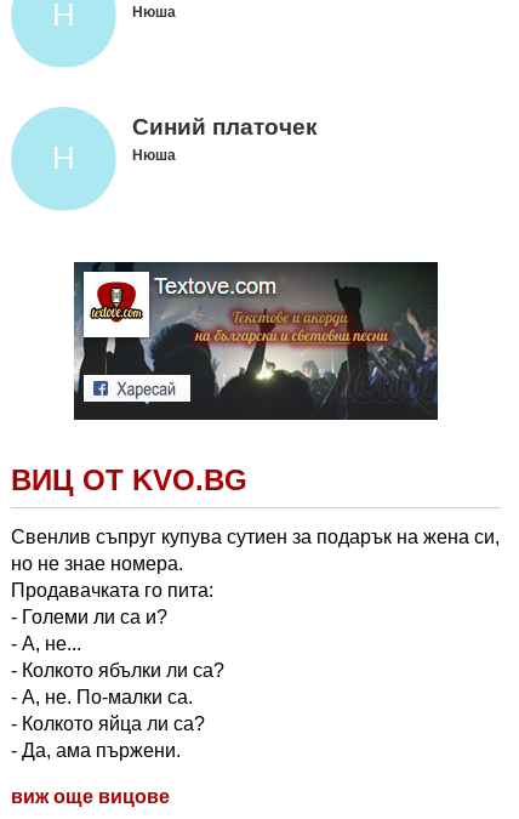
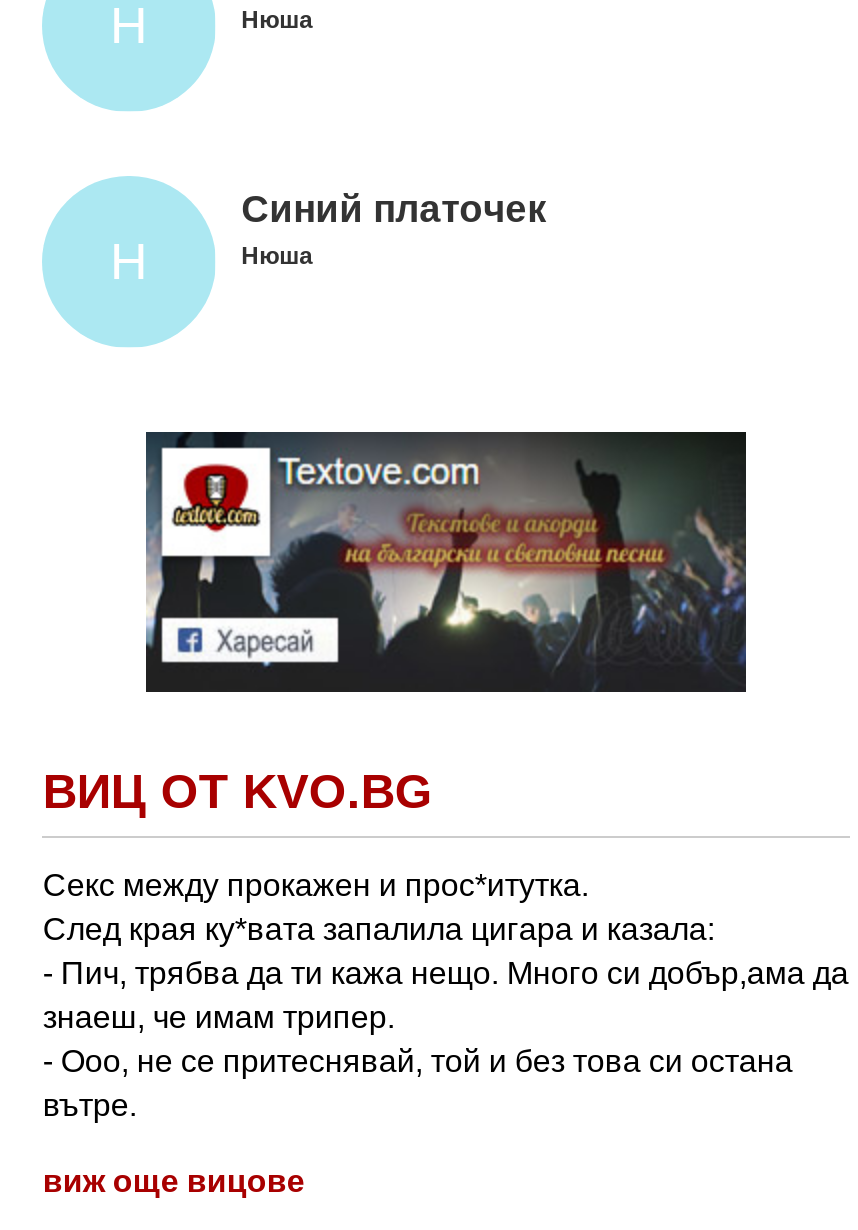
- Свенлив съпруг купува сутиен за подарък на жена си,
- но не знае номера.
- Продавачката го пита:
- - Големи ли са и?
- - А, не...
- - Колкото ябълки ли са?
- - А, не. По-малки са.
- - Колкото яйца ли са?
- - Да, ама пържени.
+ Секс между прокажен и прос*итутка.
+ След края ку*вата запалила цигара и казала:
+ - Пич, трябва да ти кажа нещо. Много си добър,ама да
+ знаеш, че имам трипер.
+ - Ооо, не се притеснявай, той и без това си остана
+ вътре.
